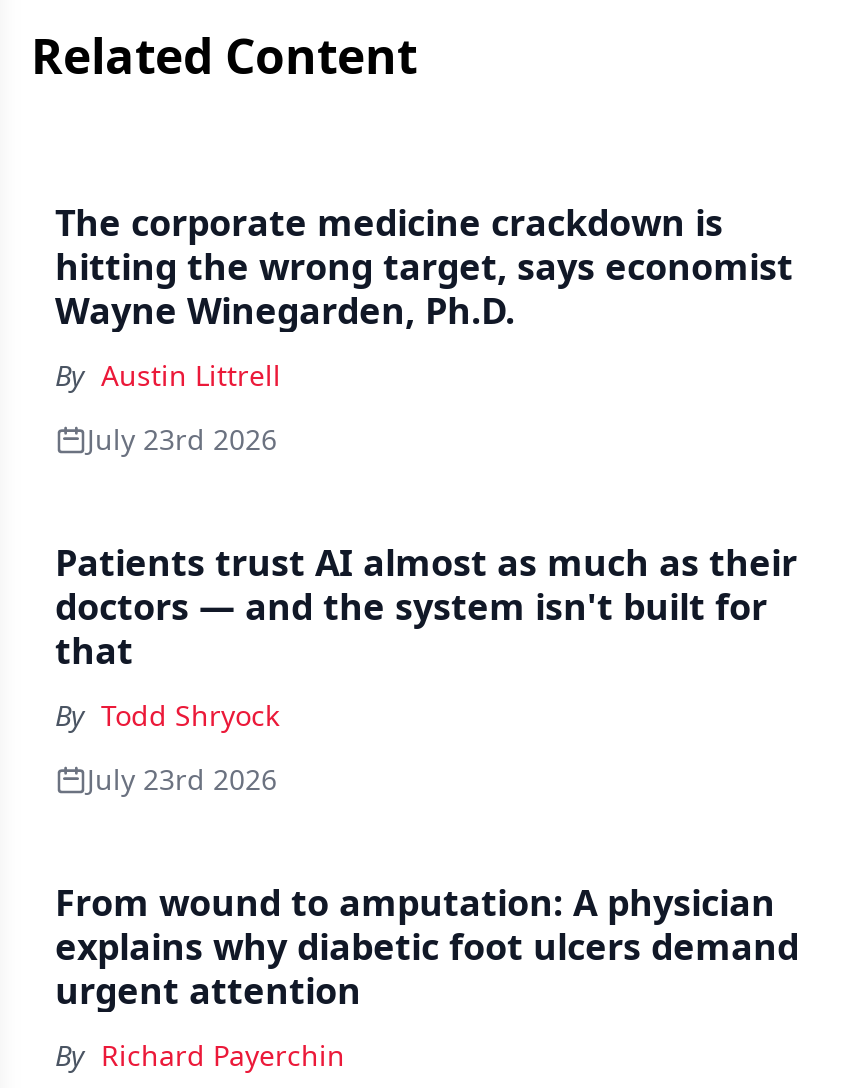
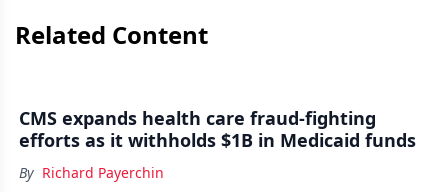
- The corporate medicine crackdown is
- hitting the wrong target, says economist
- Wayne Winegarden, Ph.D.
- By Austin Littrell
- July 23rd 2026
- Patients trust AI almost as much as their
- doctors — and the system isn't built for
- that
- By Todd Shryock
- July 23rd 2026
- From wound to amputation: A physician
- explains why diabetic foot ulcers demand
- urgent attention
+ CMS expands health care fraud-fighting
+ efforts as it withholds $1B in Medicaid funds
